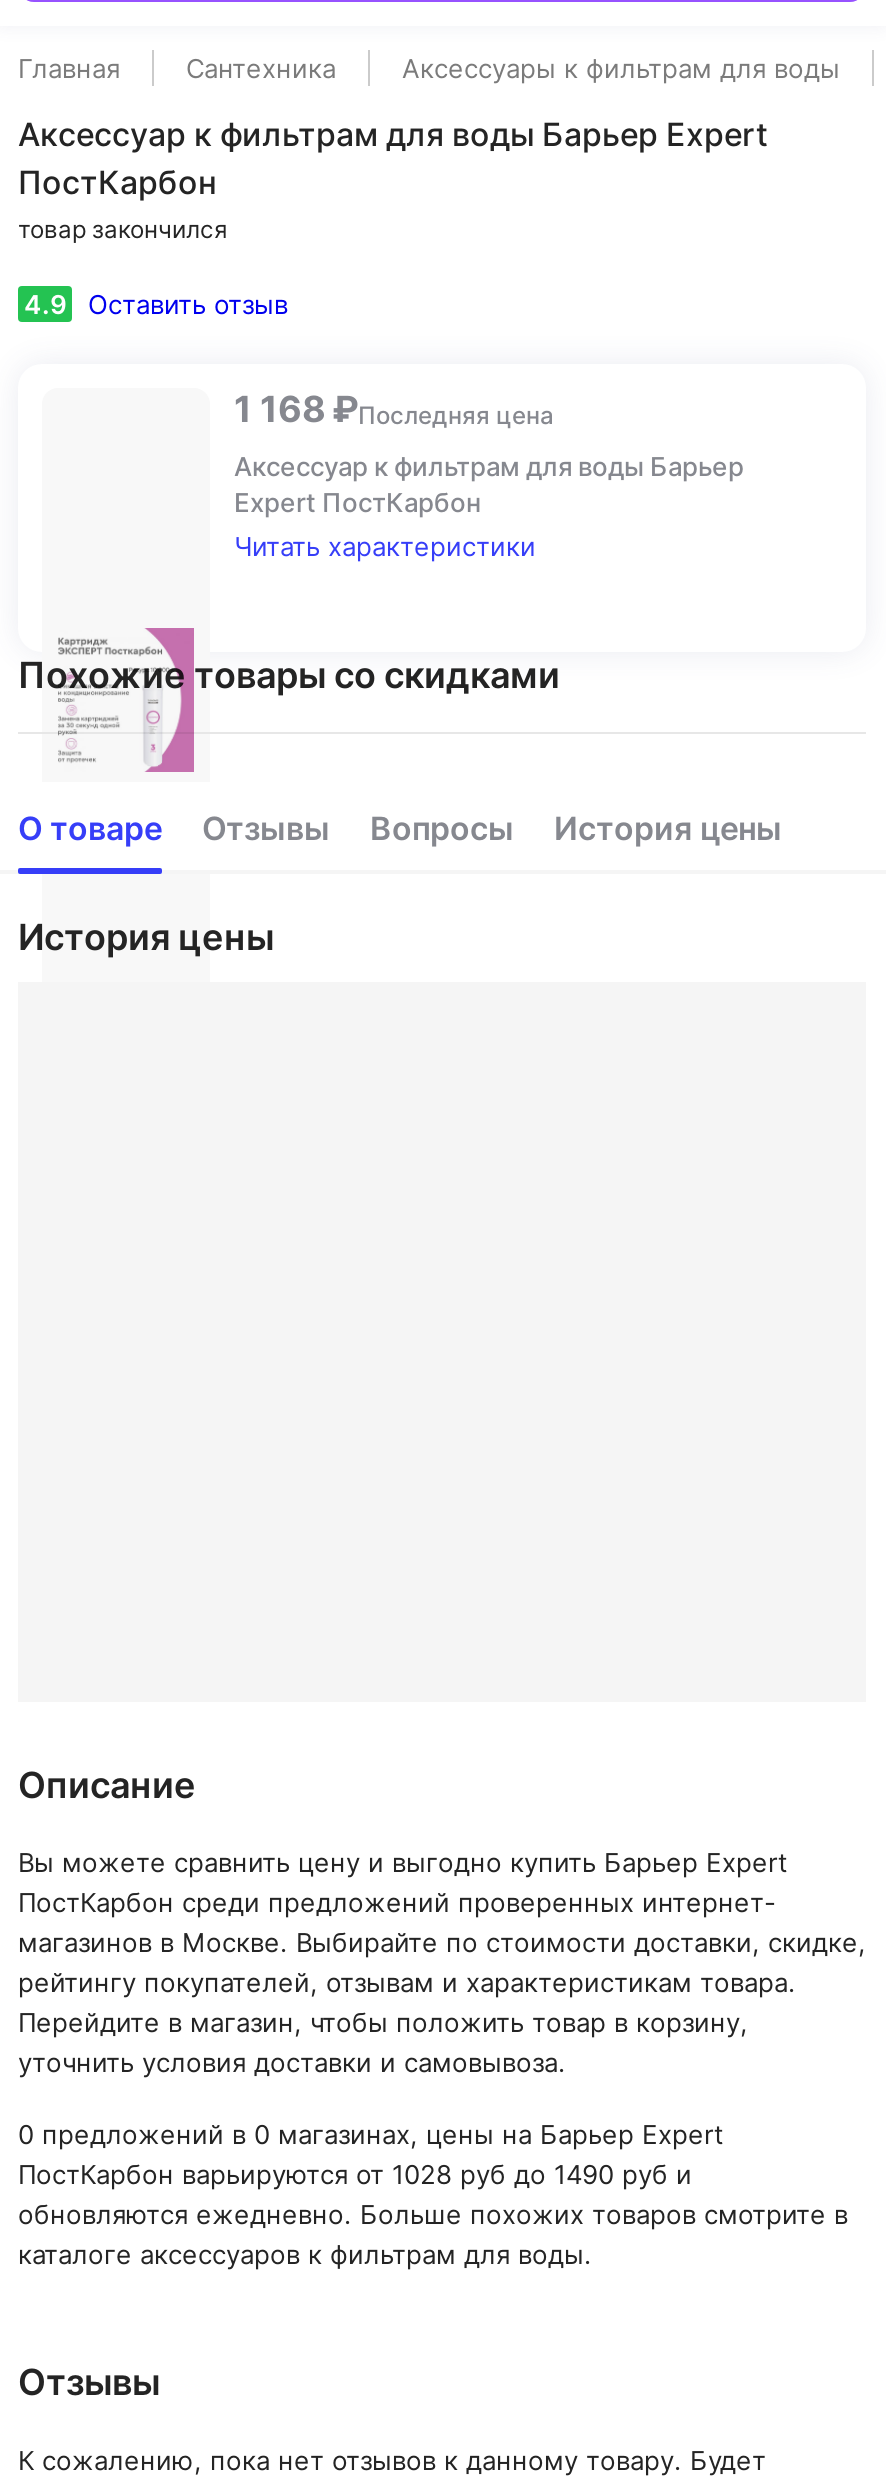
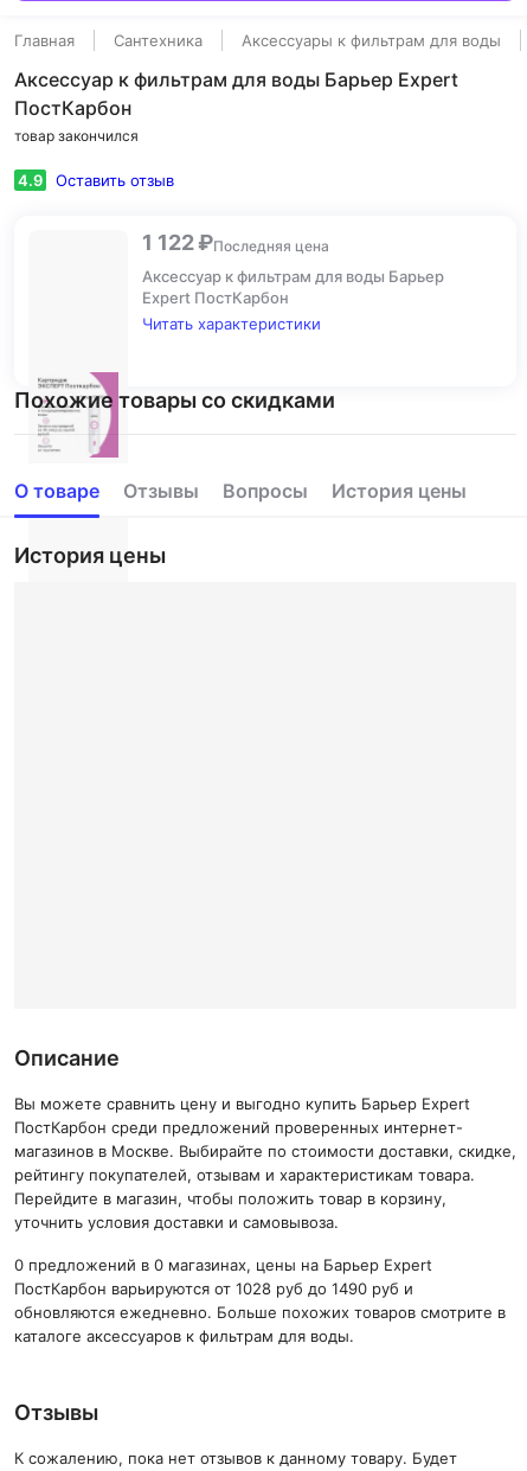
- 1 168 ₽Последняя цена
+ 1 122 ₽Последняя цена
